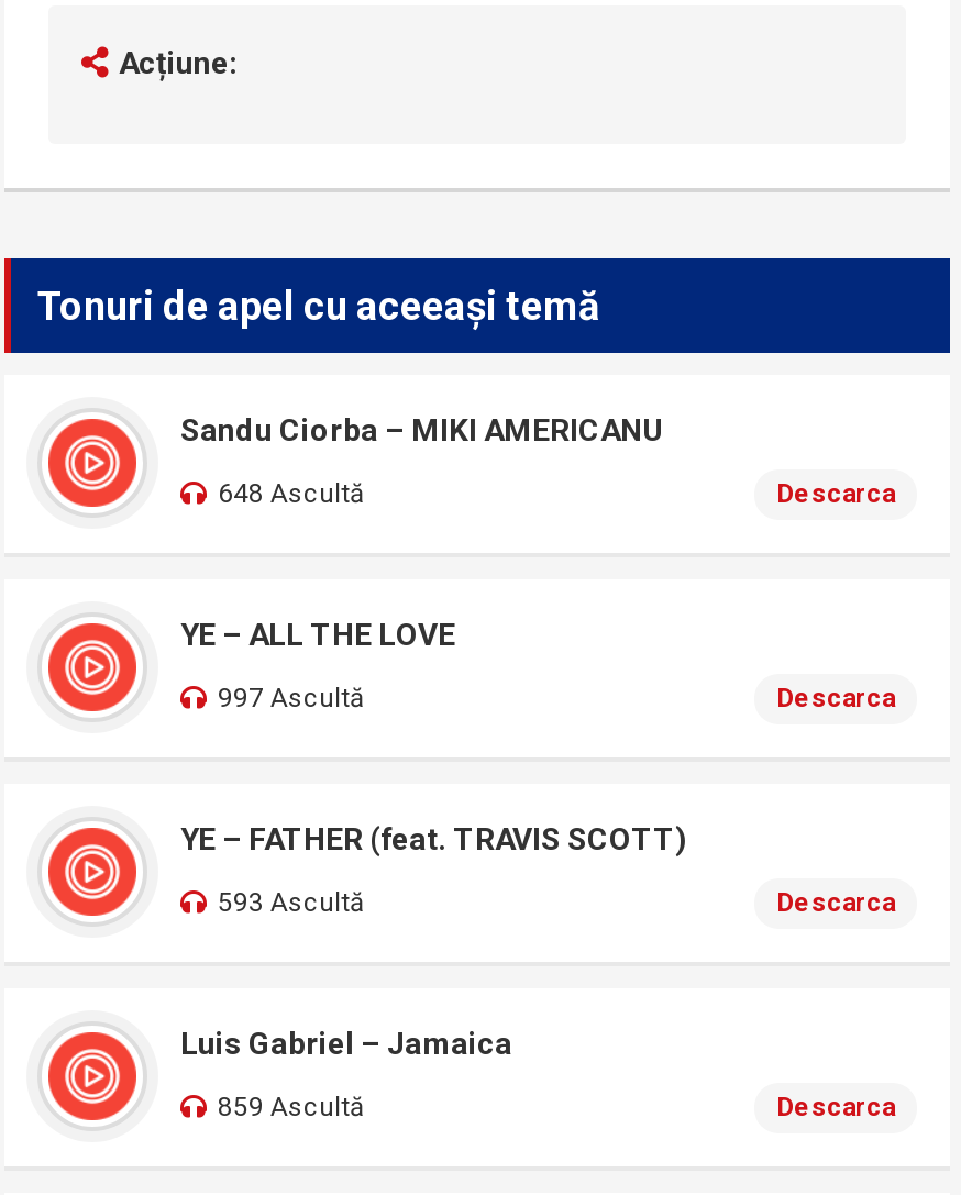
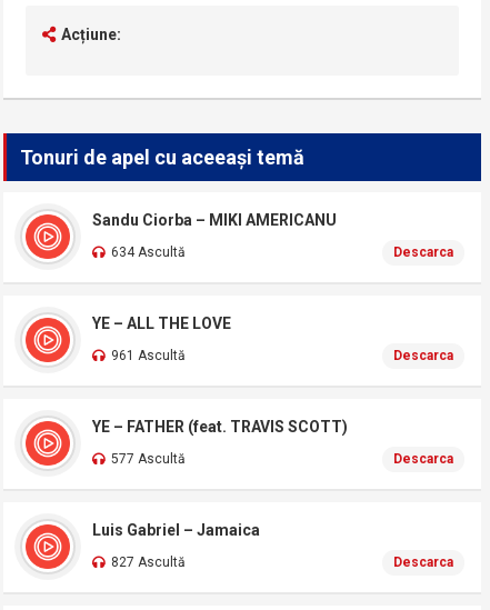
- 648 Ascultă
+ 634 Ascultă

- 997 Ascultă
+ 961 Ascultă

- 593 Ascultă
+ 577 Ascultă

- 859 Ascultă
+ 827 Ascultă
